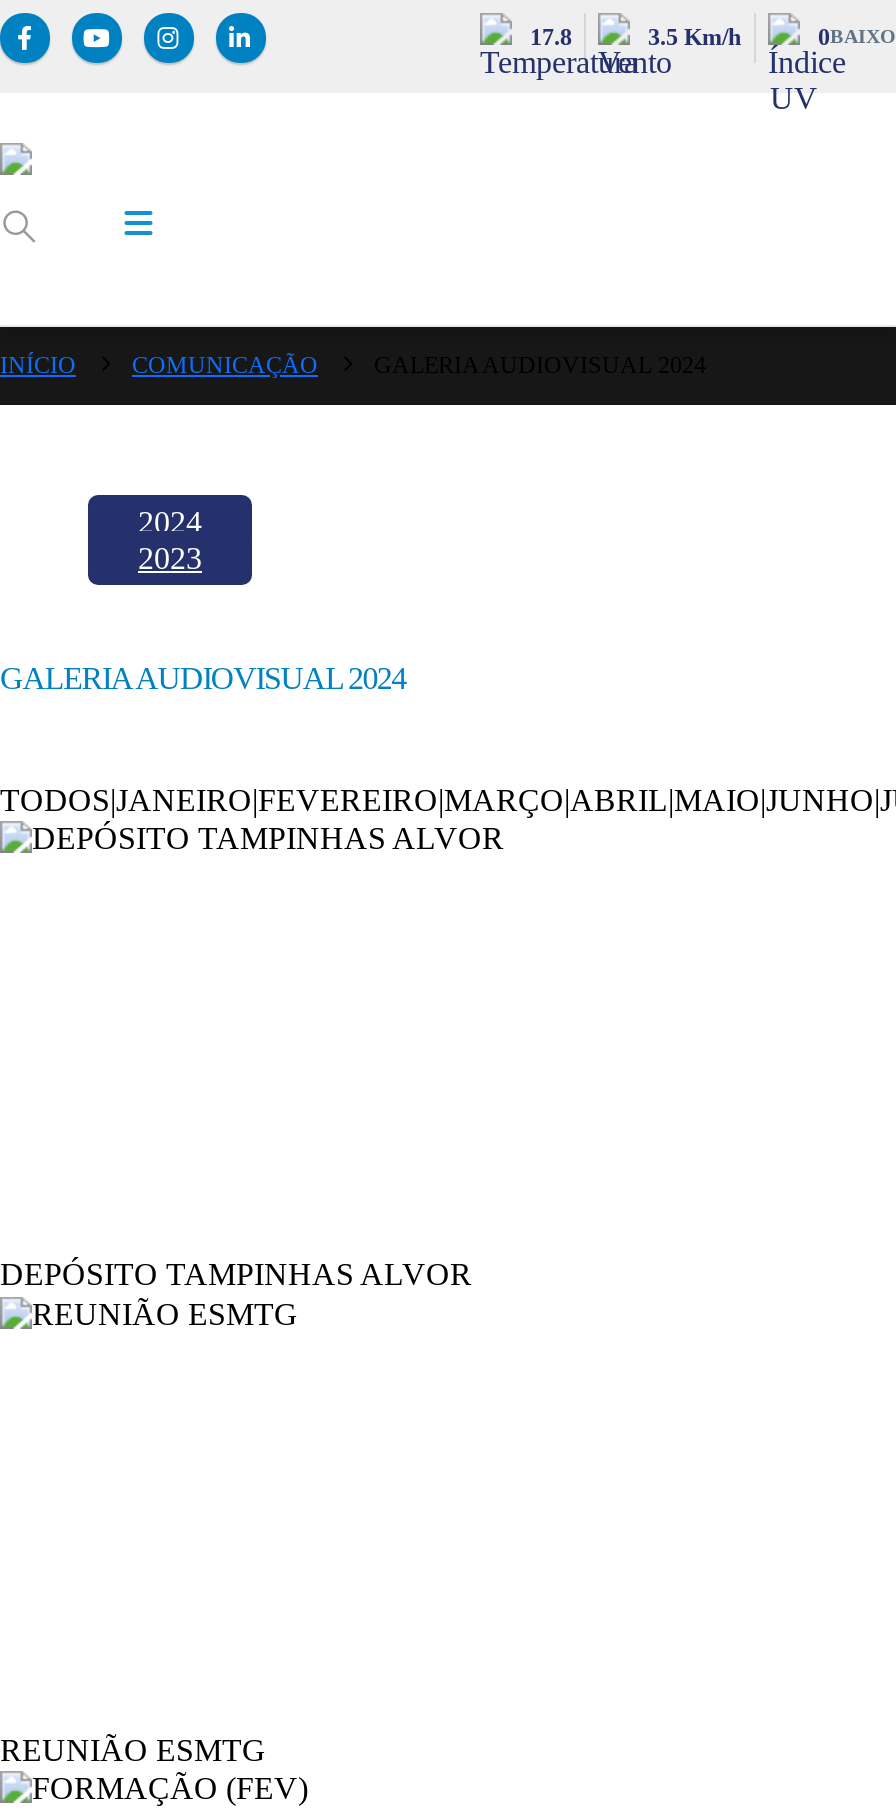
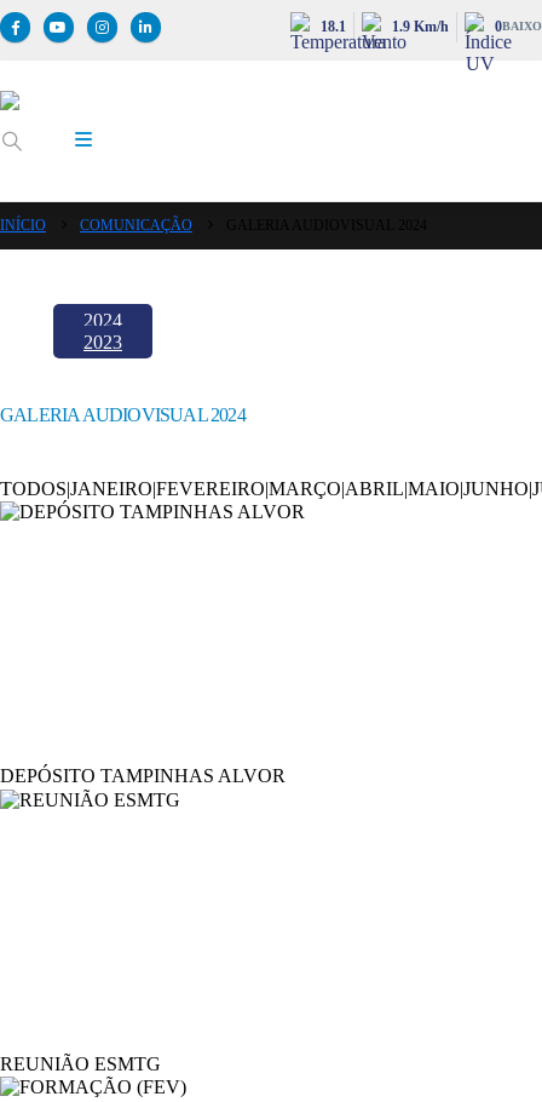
- 17.8
+ 18.1

- 3.5 Km/h
+ 1.9 Km/h
